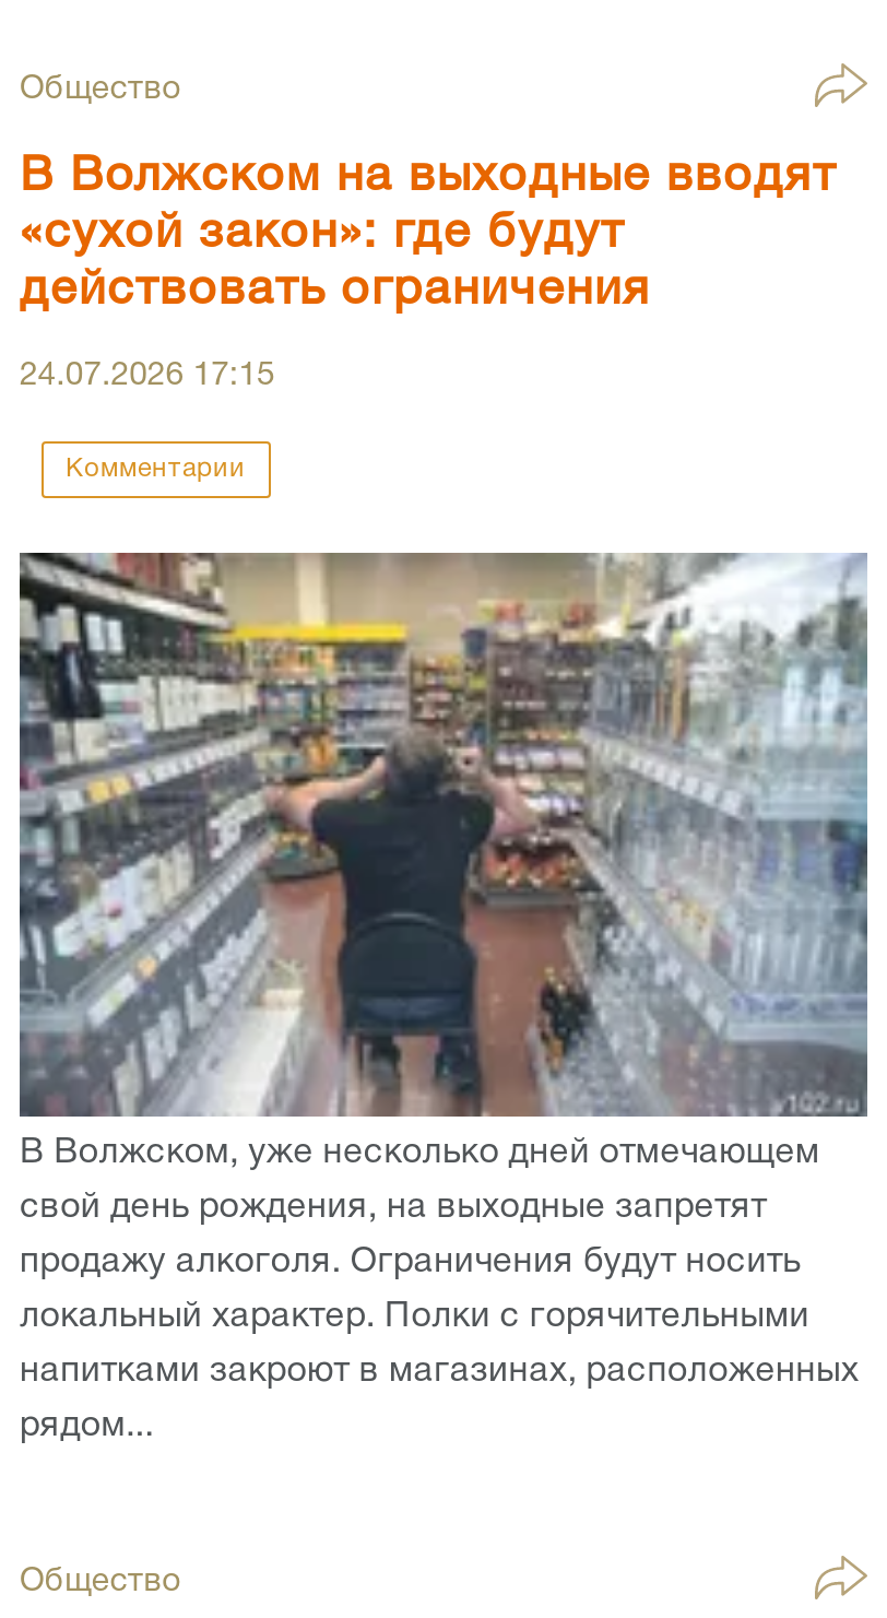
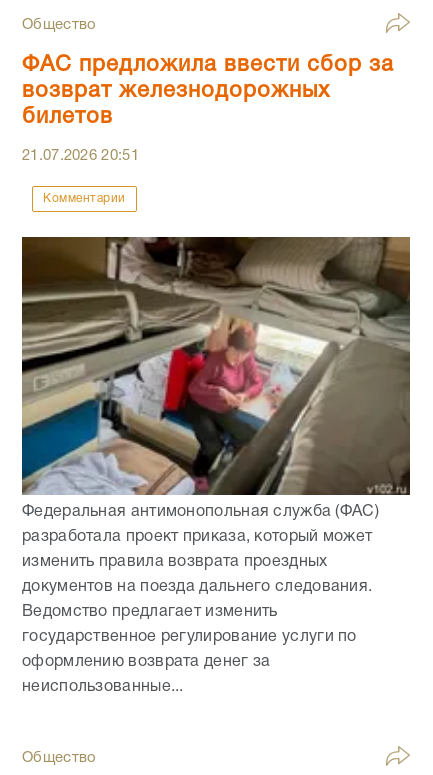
- В Волжском на выходные вводят
- «сухой закон»: где будут
- действовать ограничения
+ ФАС предложила ввести сбор за
+ возврат железнодорожных
+ билетов

- 24.07.2026 17:15
+ 21.07.2026 20:51

- [image]
- В Волжском, уже несколько дней отмечающем
- свой день рождения, на выходные запретят
- продажу алкоголя. Ограничения будут носить
- локальный характер. Полки с горячительными
- напитками закроют в магазинах, расположенных
- рядом...
+ [image]
+ Федеральная антимонопольная служба (ФАС)
+ разработала проект приказа, который может
+ изменить правила возврата проездных
+ документов на поезда дальнего следования.
+ Ведомство предлагает изменить
+ государственное регулирование услуги по
+ оформлению возврата денег за
+ неиспользованные...
